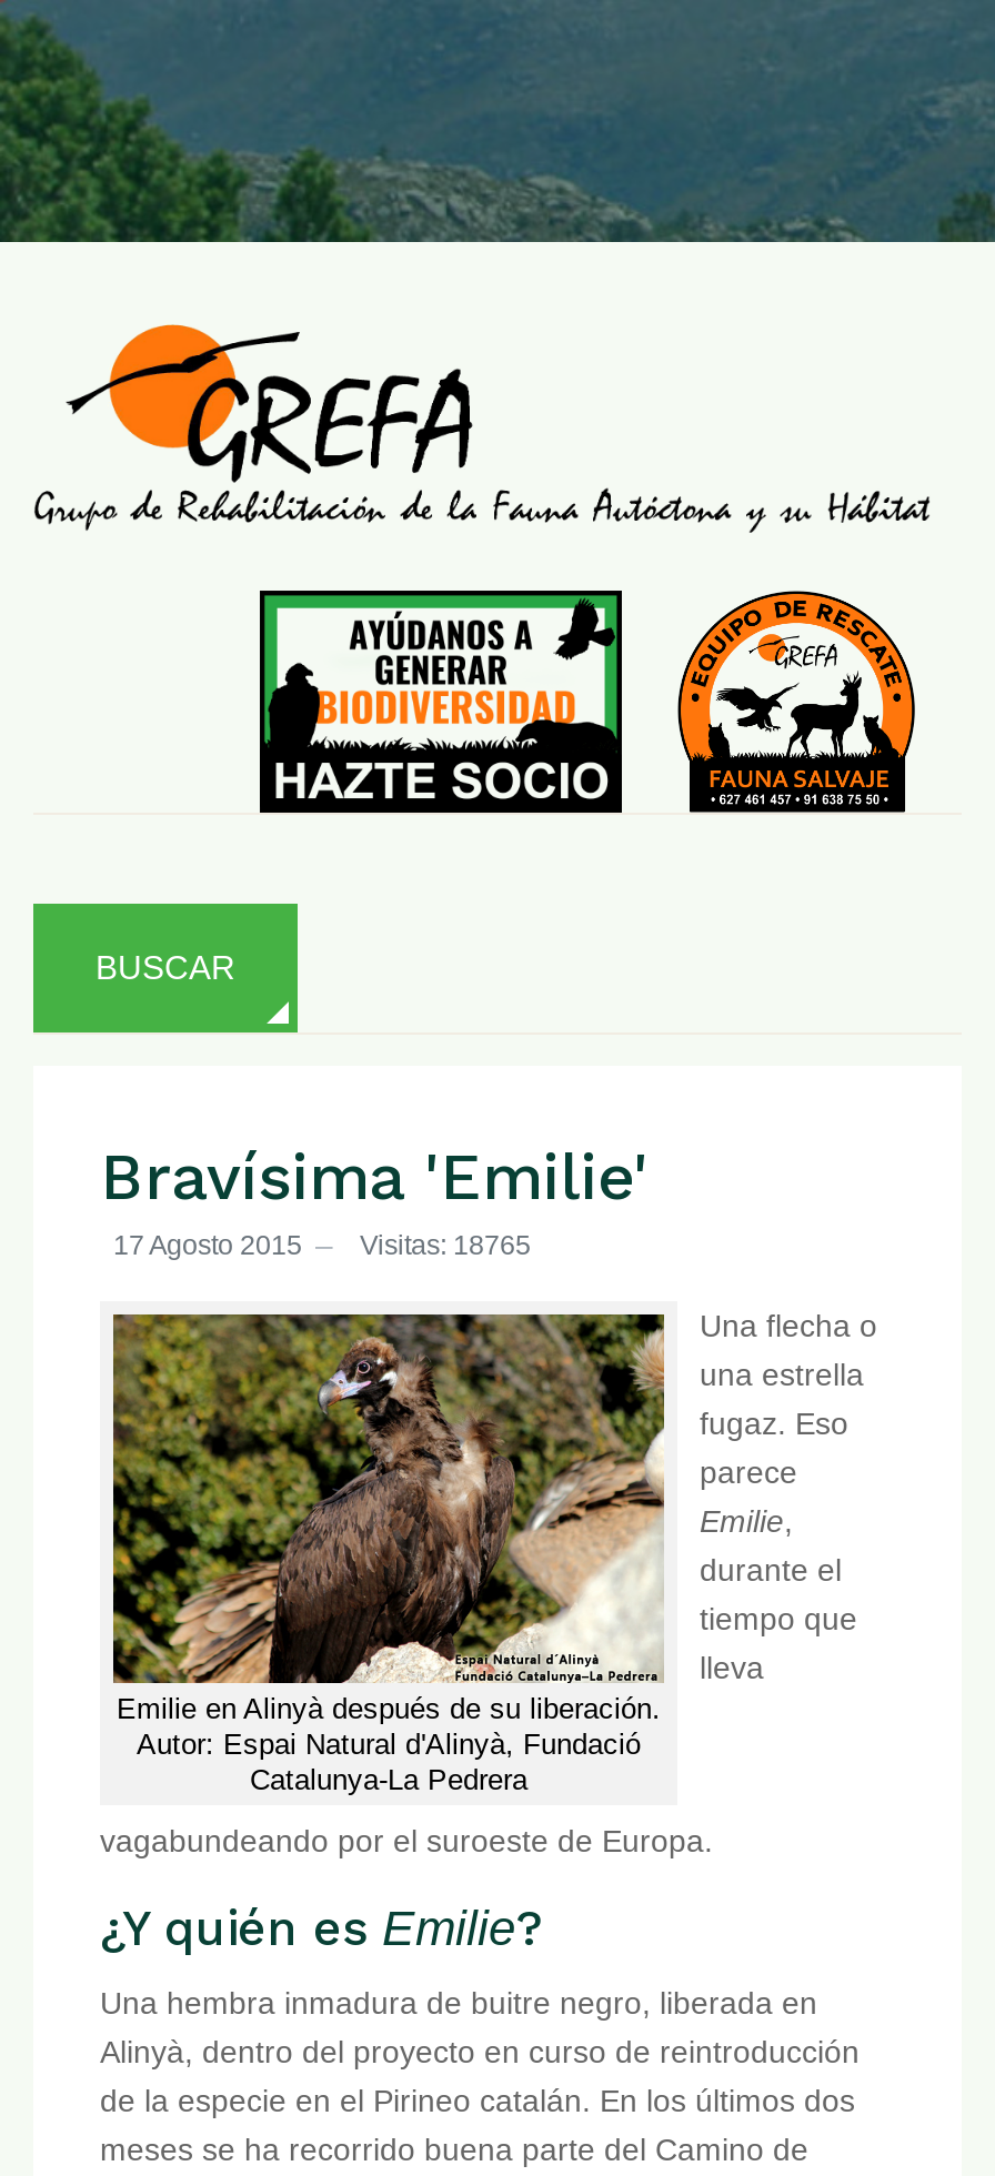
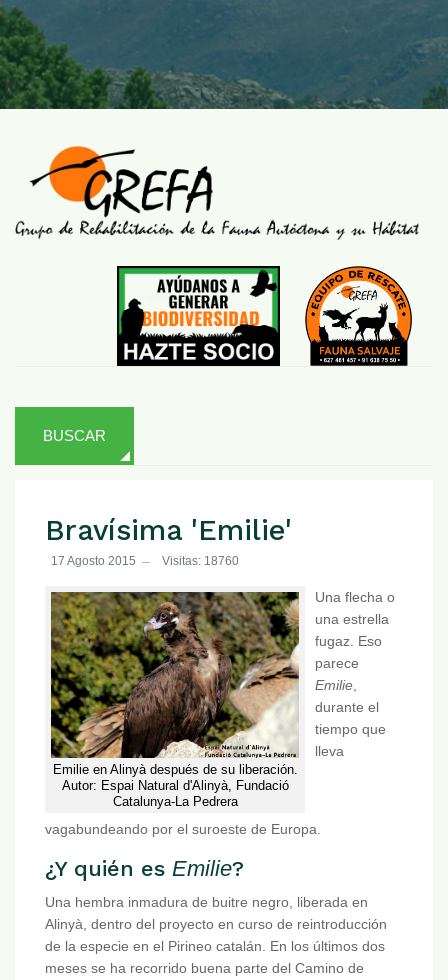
- 17 Agosto 2015 Visitas: 18765
+ 17 Agosto 2015 Visitas: 18760
